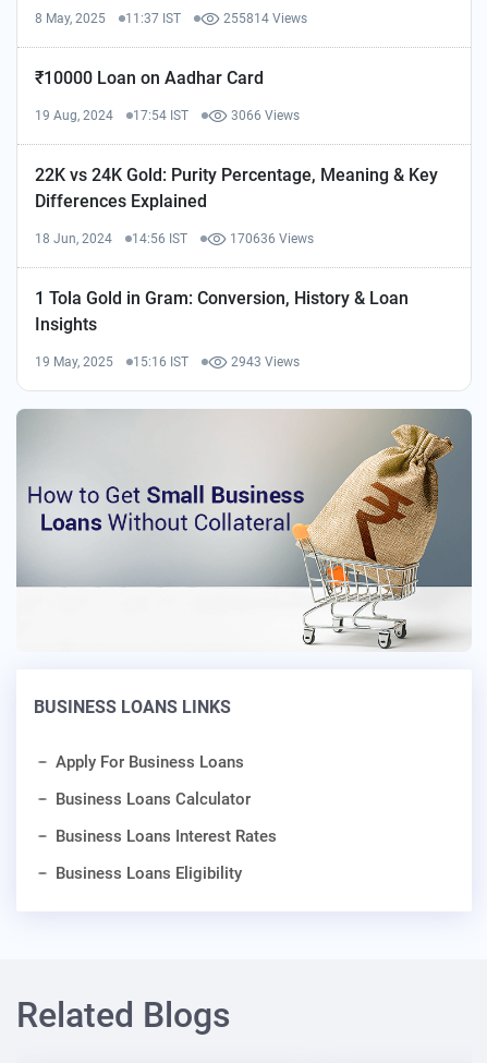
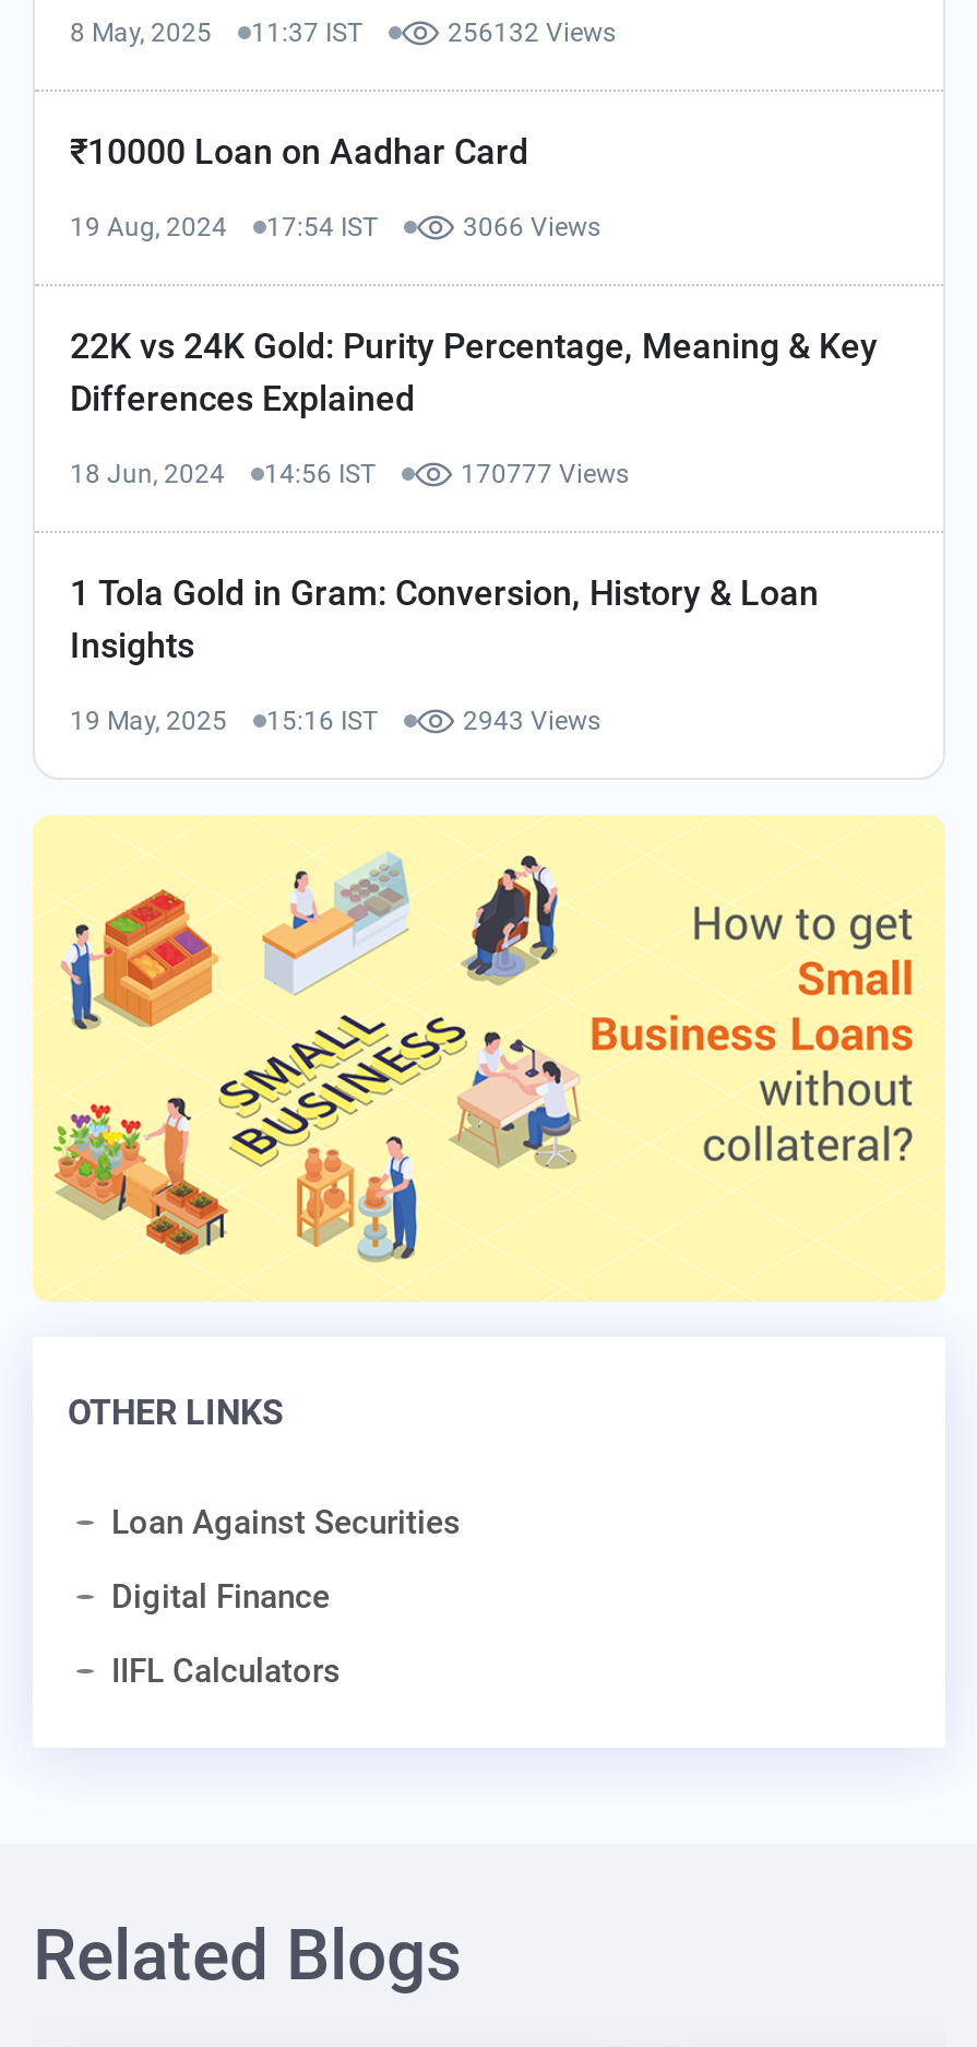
- 255814 Views
+ 256132 Views

- 170636 Views
+ 170777 Views

- [image]
+ [image]

- BUSINESS LOANS LINKS
- Apply For Business Loans
- Business Loans Calculator
- Business Loans Interest Rates
- Business Loans Eligibility
+ OTHER LINKS
+ Loan Against Securities
+ Digital Finance
+ IIFL Calculators
